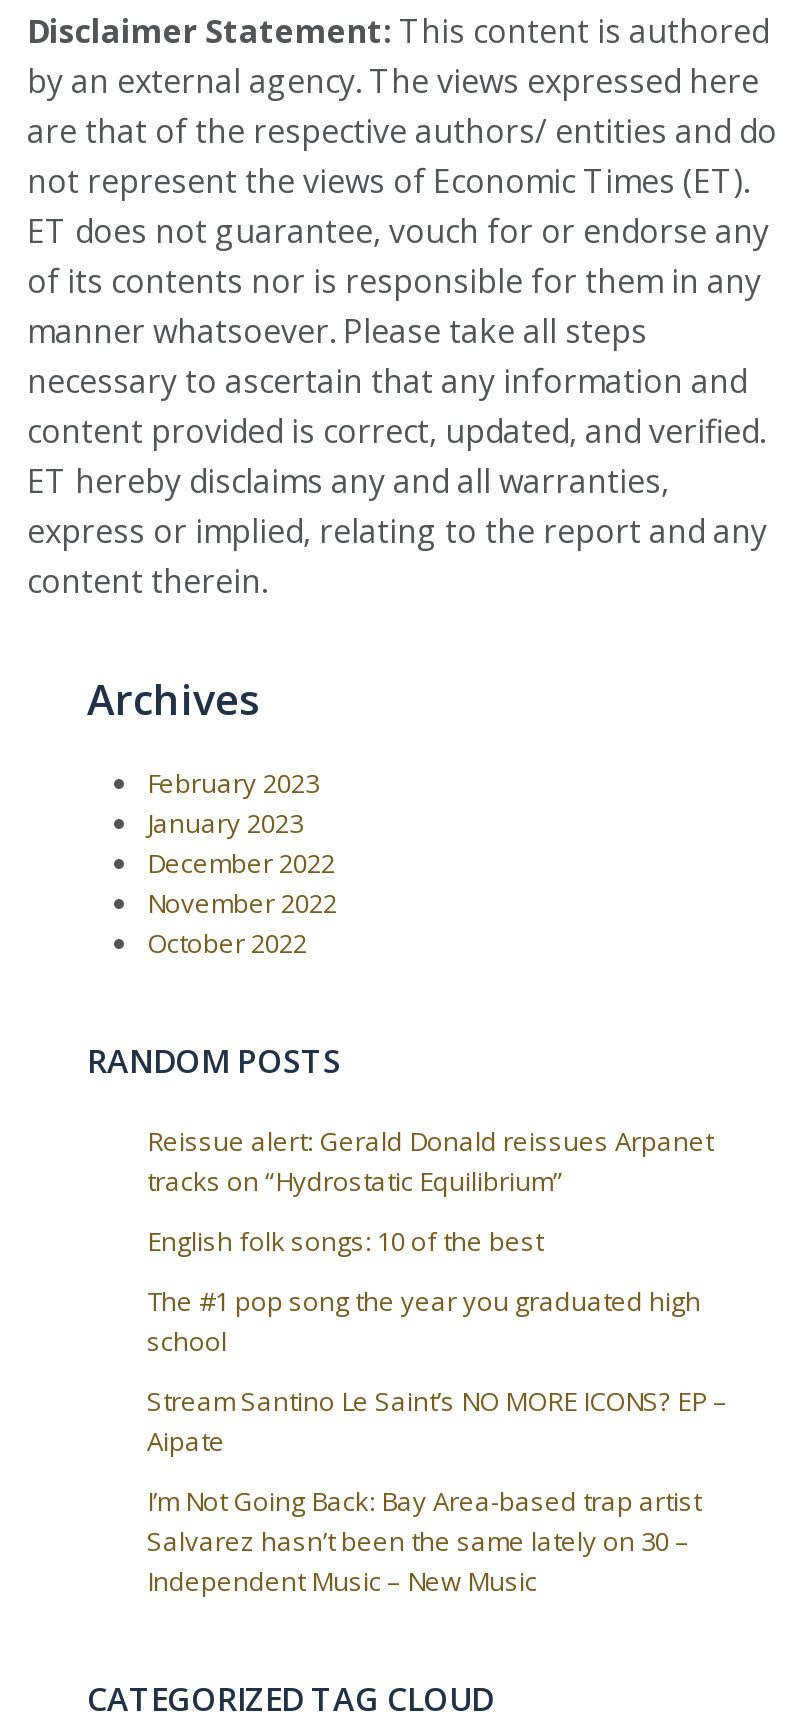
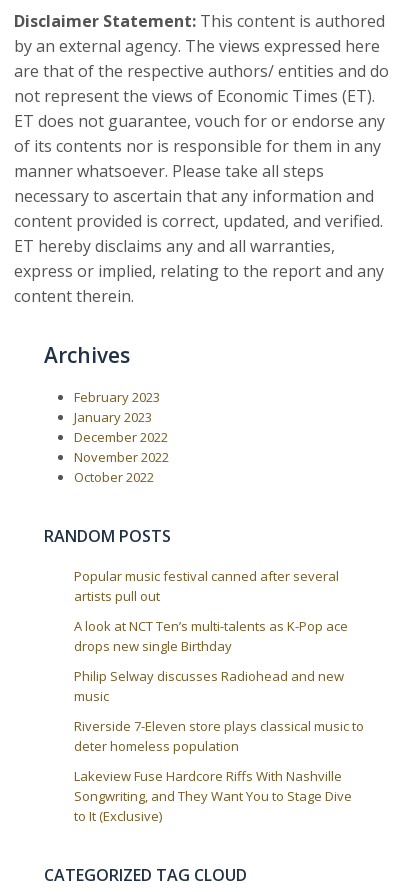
- Reissue alert: Gerald Donald reissues Arpanet
- tracks on “Hydrostatic Equilibrium”
+ Popular music festival canned after several
+ artists pull out

- English folk songs: 10 of the best
+ A look at NCT Ten’s multi-talents as K-Pop ace
+ drops new single Birthday

- The #1 pop song the year you graduated high
- school
+ Philip Selway discusses Radiohead and new
+ music

- Stream Santino Le Saint’s NO MORE ICONS? EP –
- Aipate
+ Riverside 7-Eleven store plays classical music to
+ deter homeless population

- I’m Not Going Back: Bay Area-based trap artist
- Salvarez hasn’t been the same lately on 30 –
- Independent Music – New Music
+ Lakeview Fuse Hardcore Riffs With Nashville
+ Songwriting, and They Want You to Stage Dive
+ to It (Exclusive)
